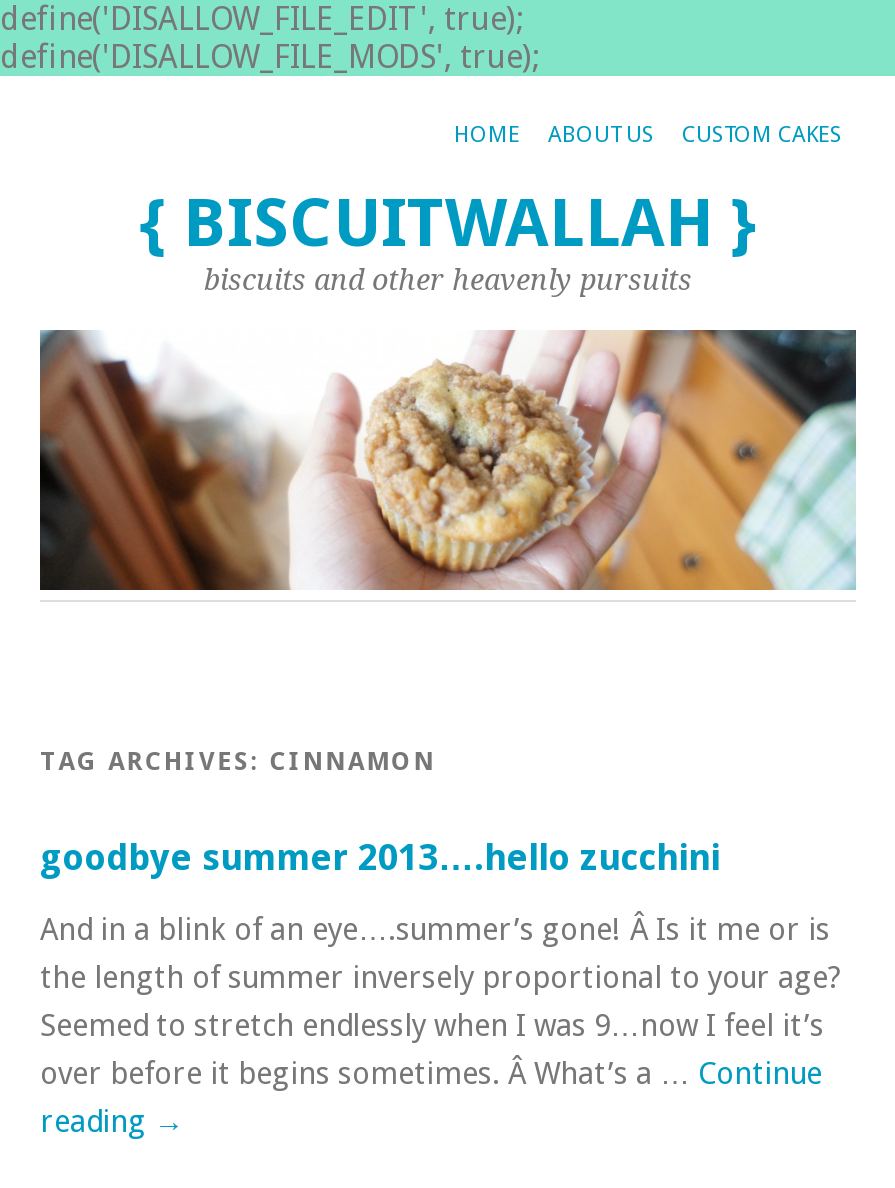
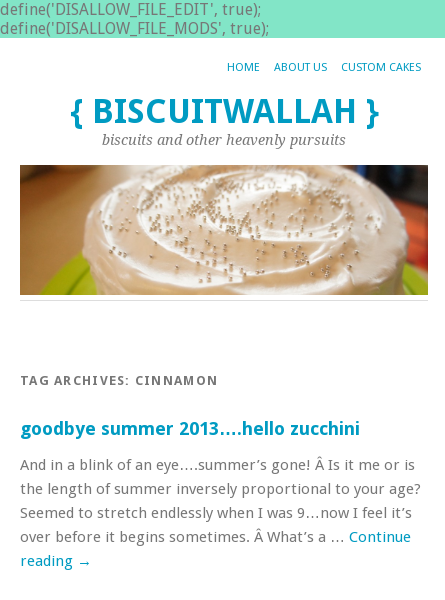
- [image]
+ [image]
